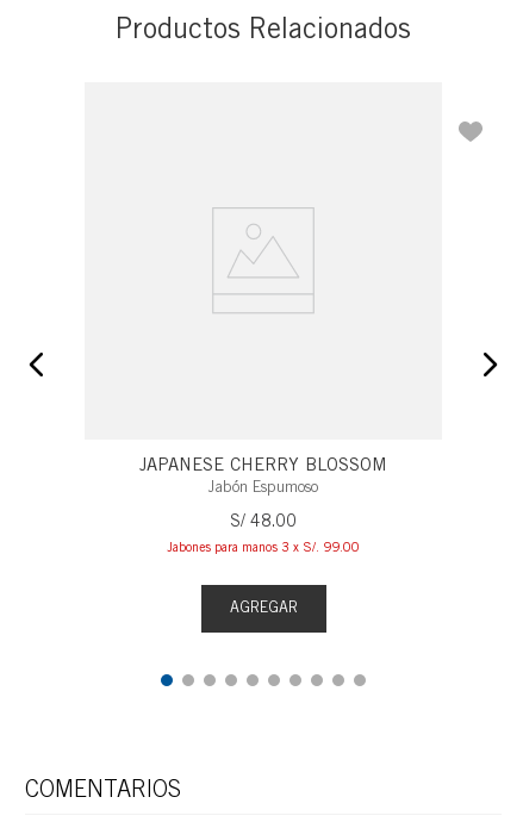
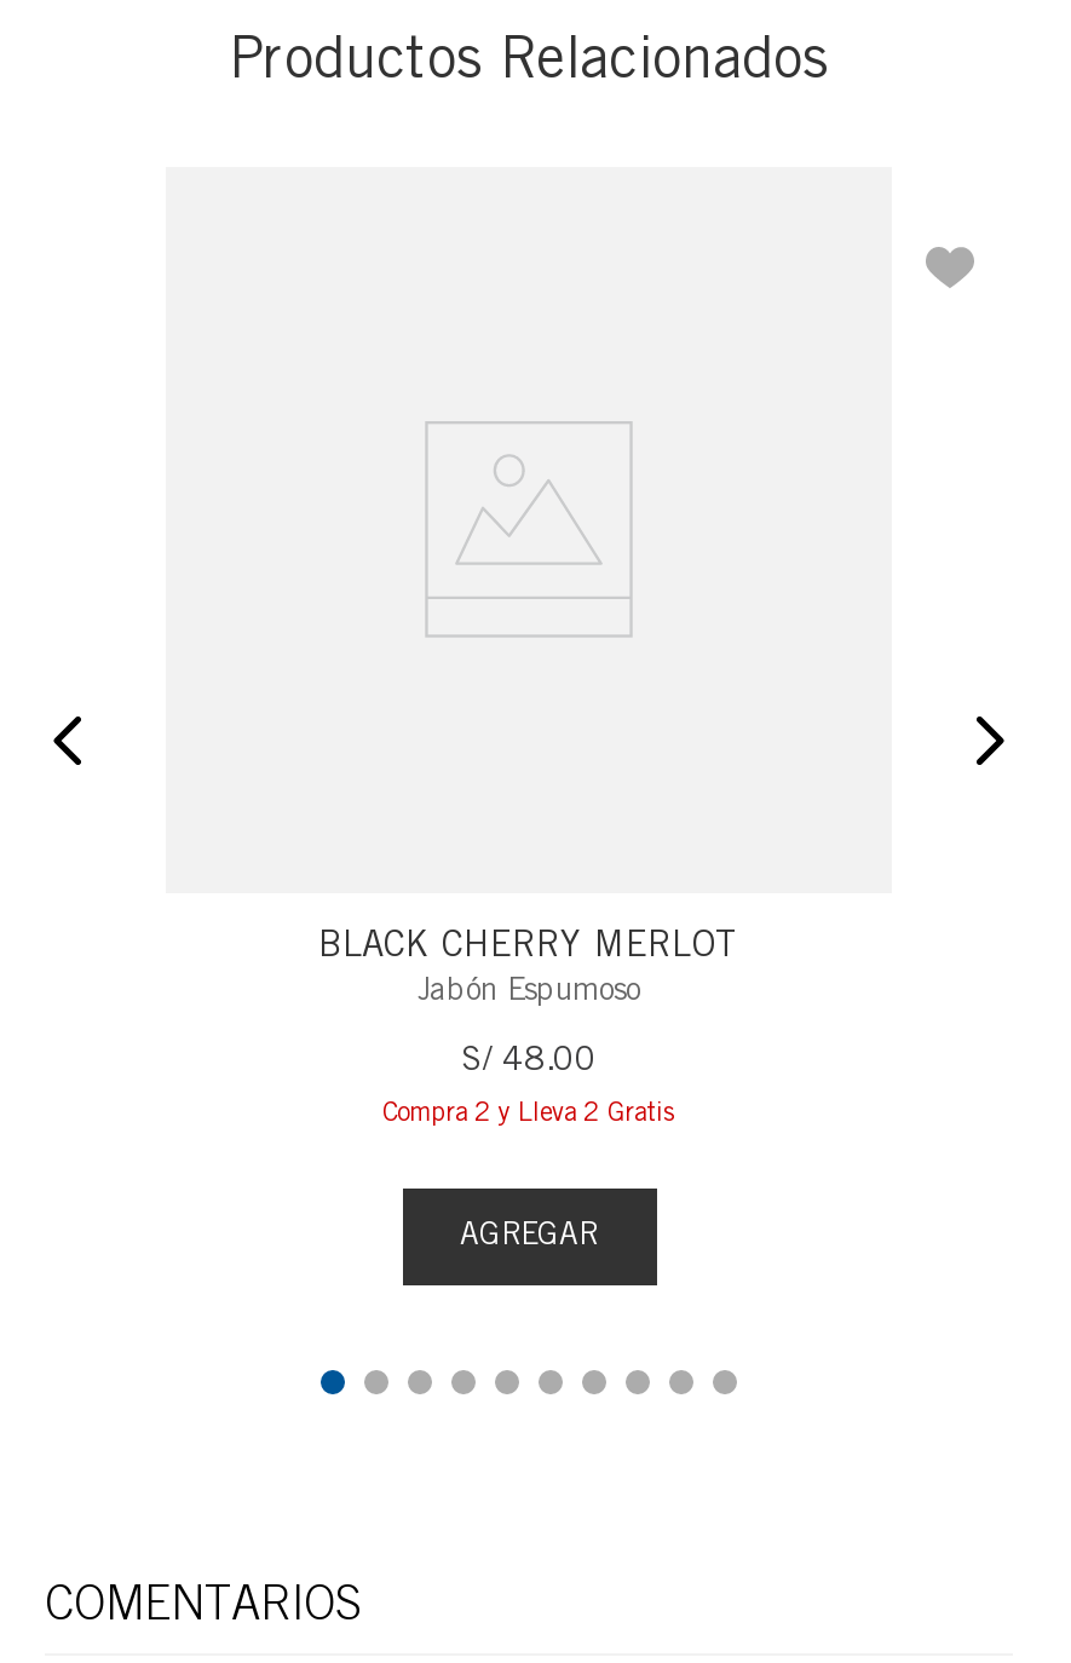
- JAPANESE CHERRY BLOSSOM
+ BLACK CHERRY MERLOT

- Jabones para manos 3 x S/. 99.00
+ Compra 2 y Lleva 2 Gratis
